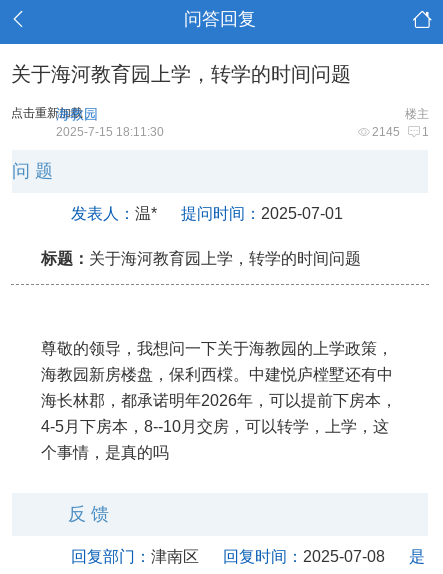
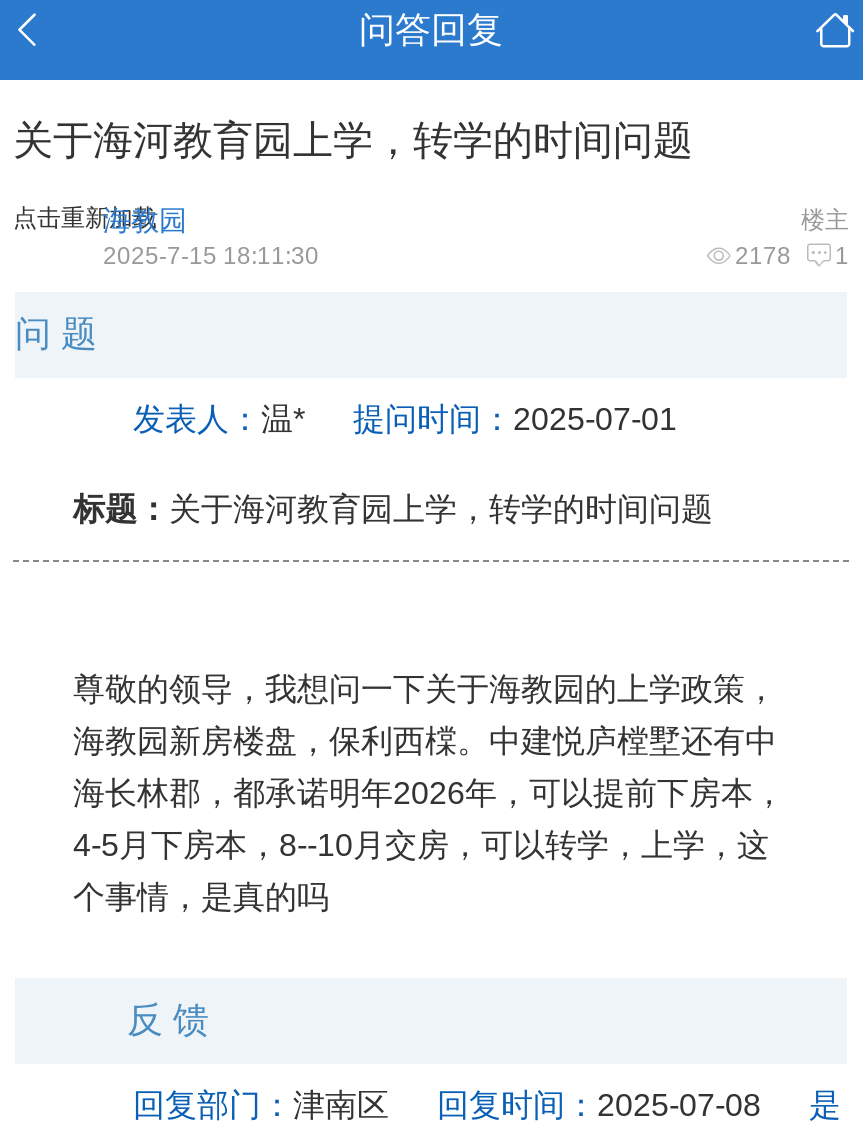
- 2145 1
+ 2178 1
